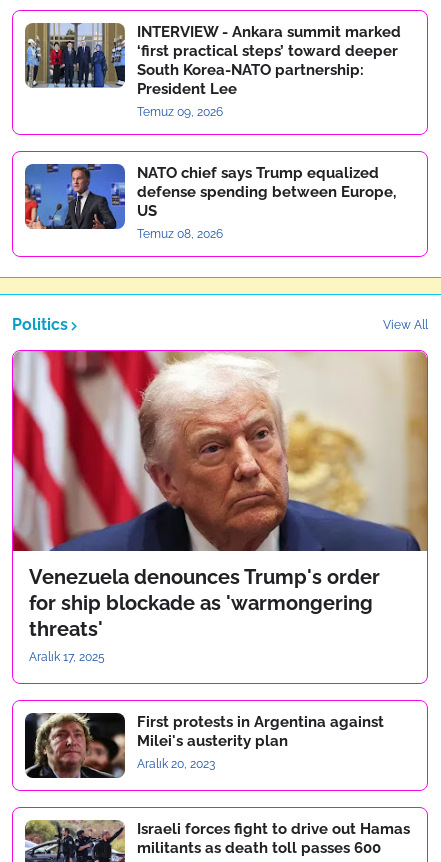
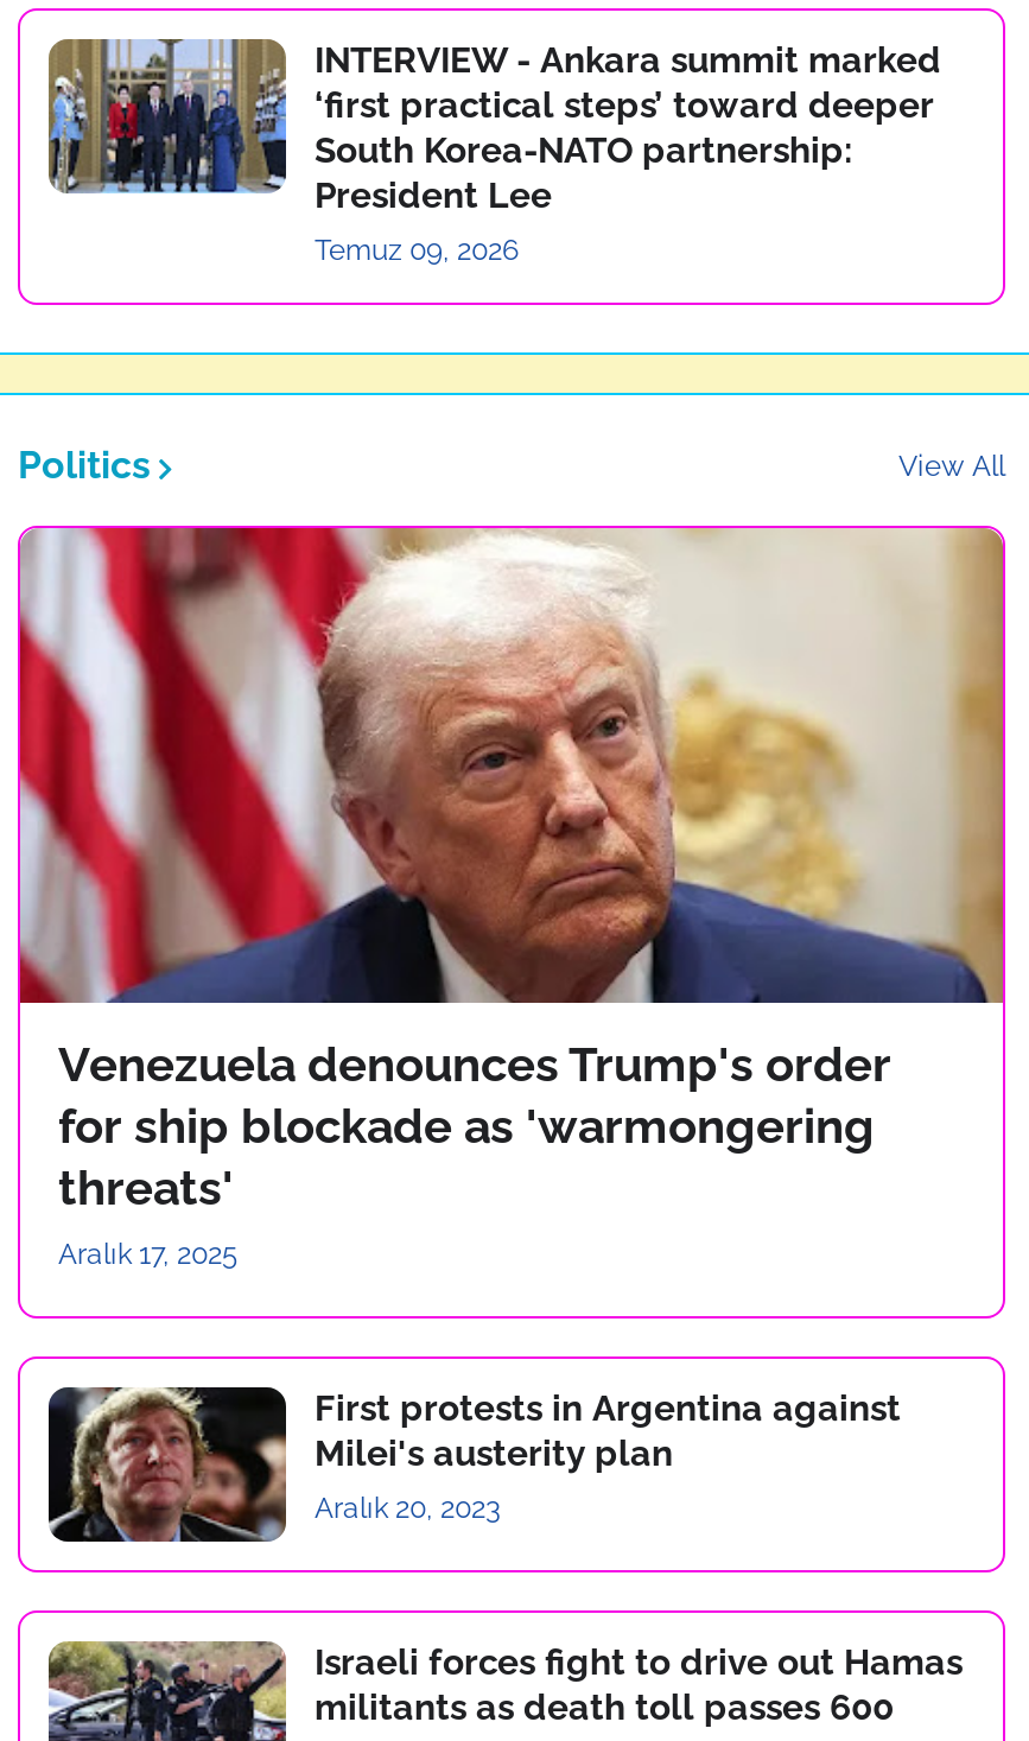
- [image]
- NATO chief says Trump equalized
- defense spending between Europe,
- US
- Temuz 08, 2026
